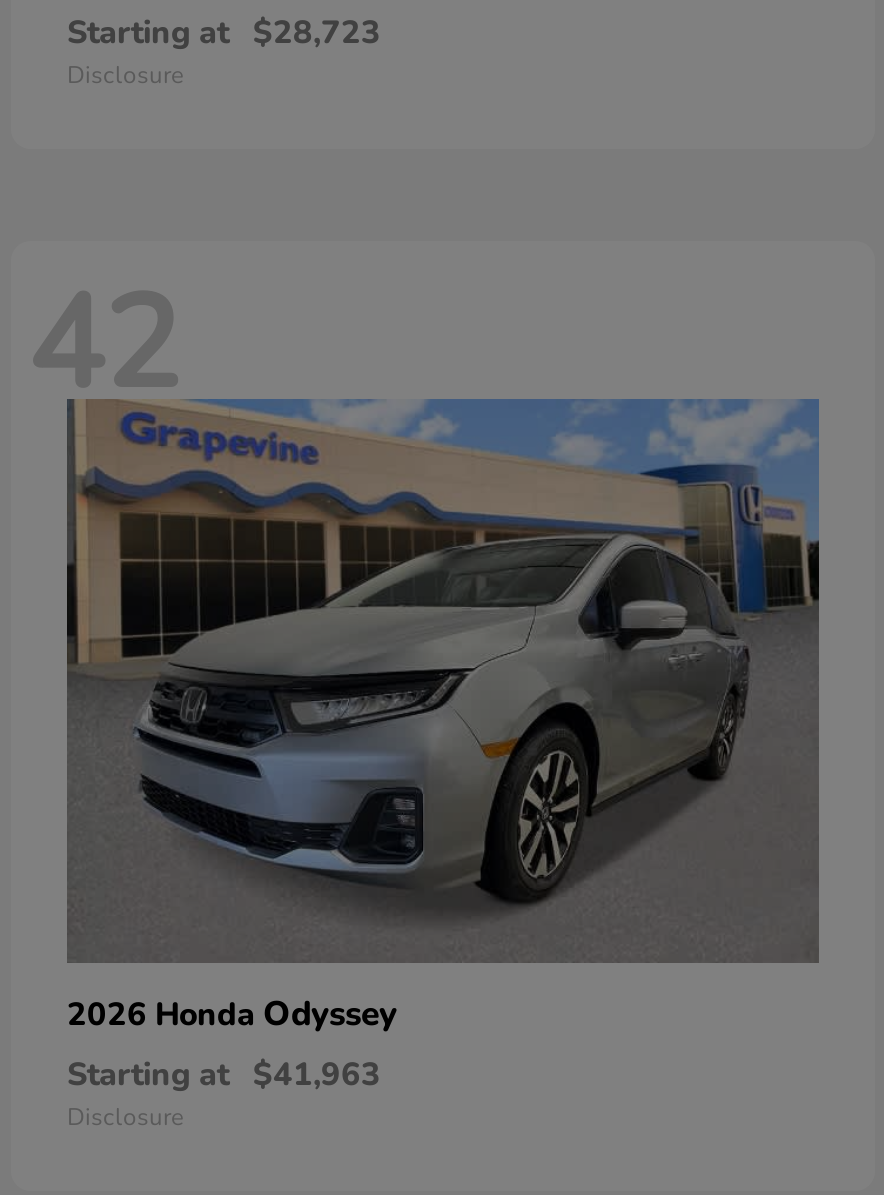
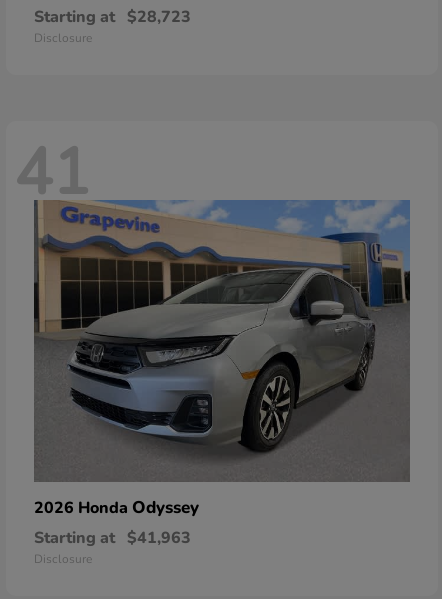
- 42
+ 41
